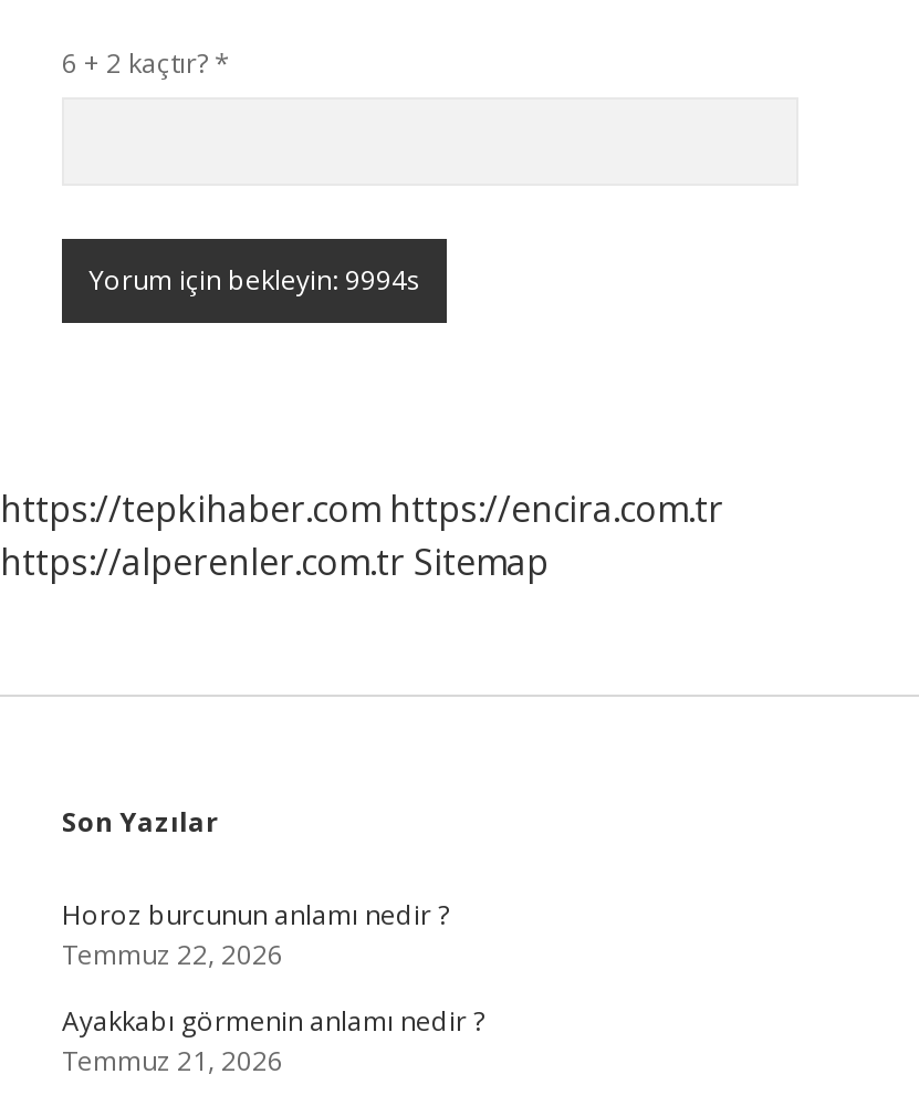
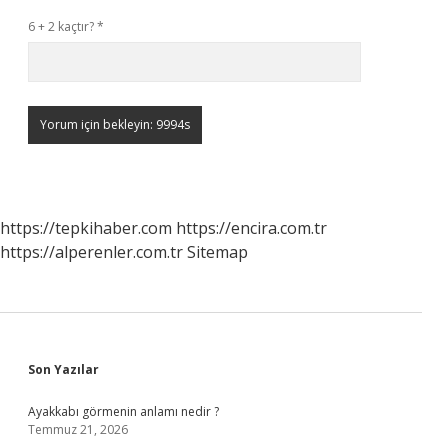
- Horoz burcunun anlamı nedir ?
- Temmuz 22, 2026
